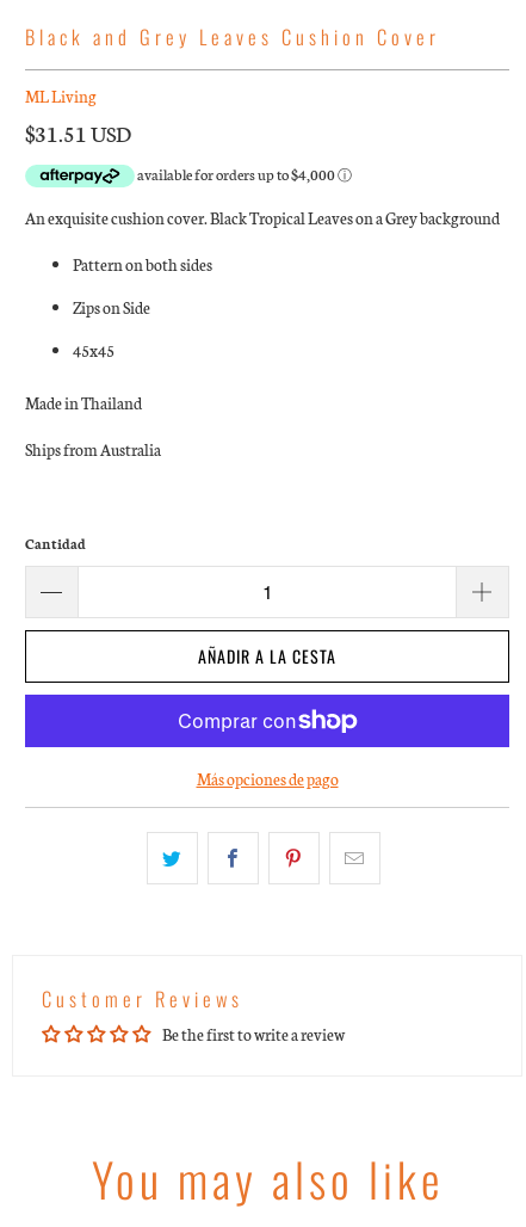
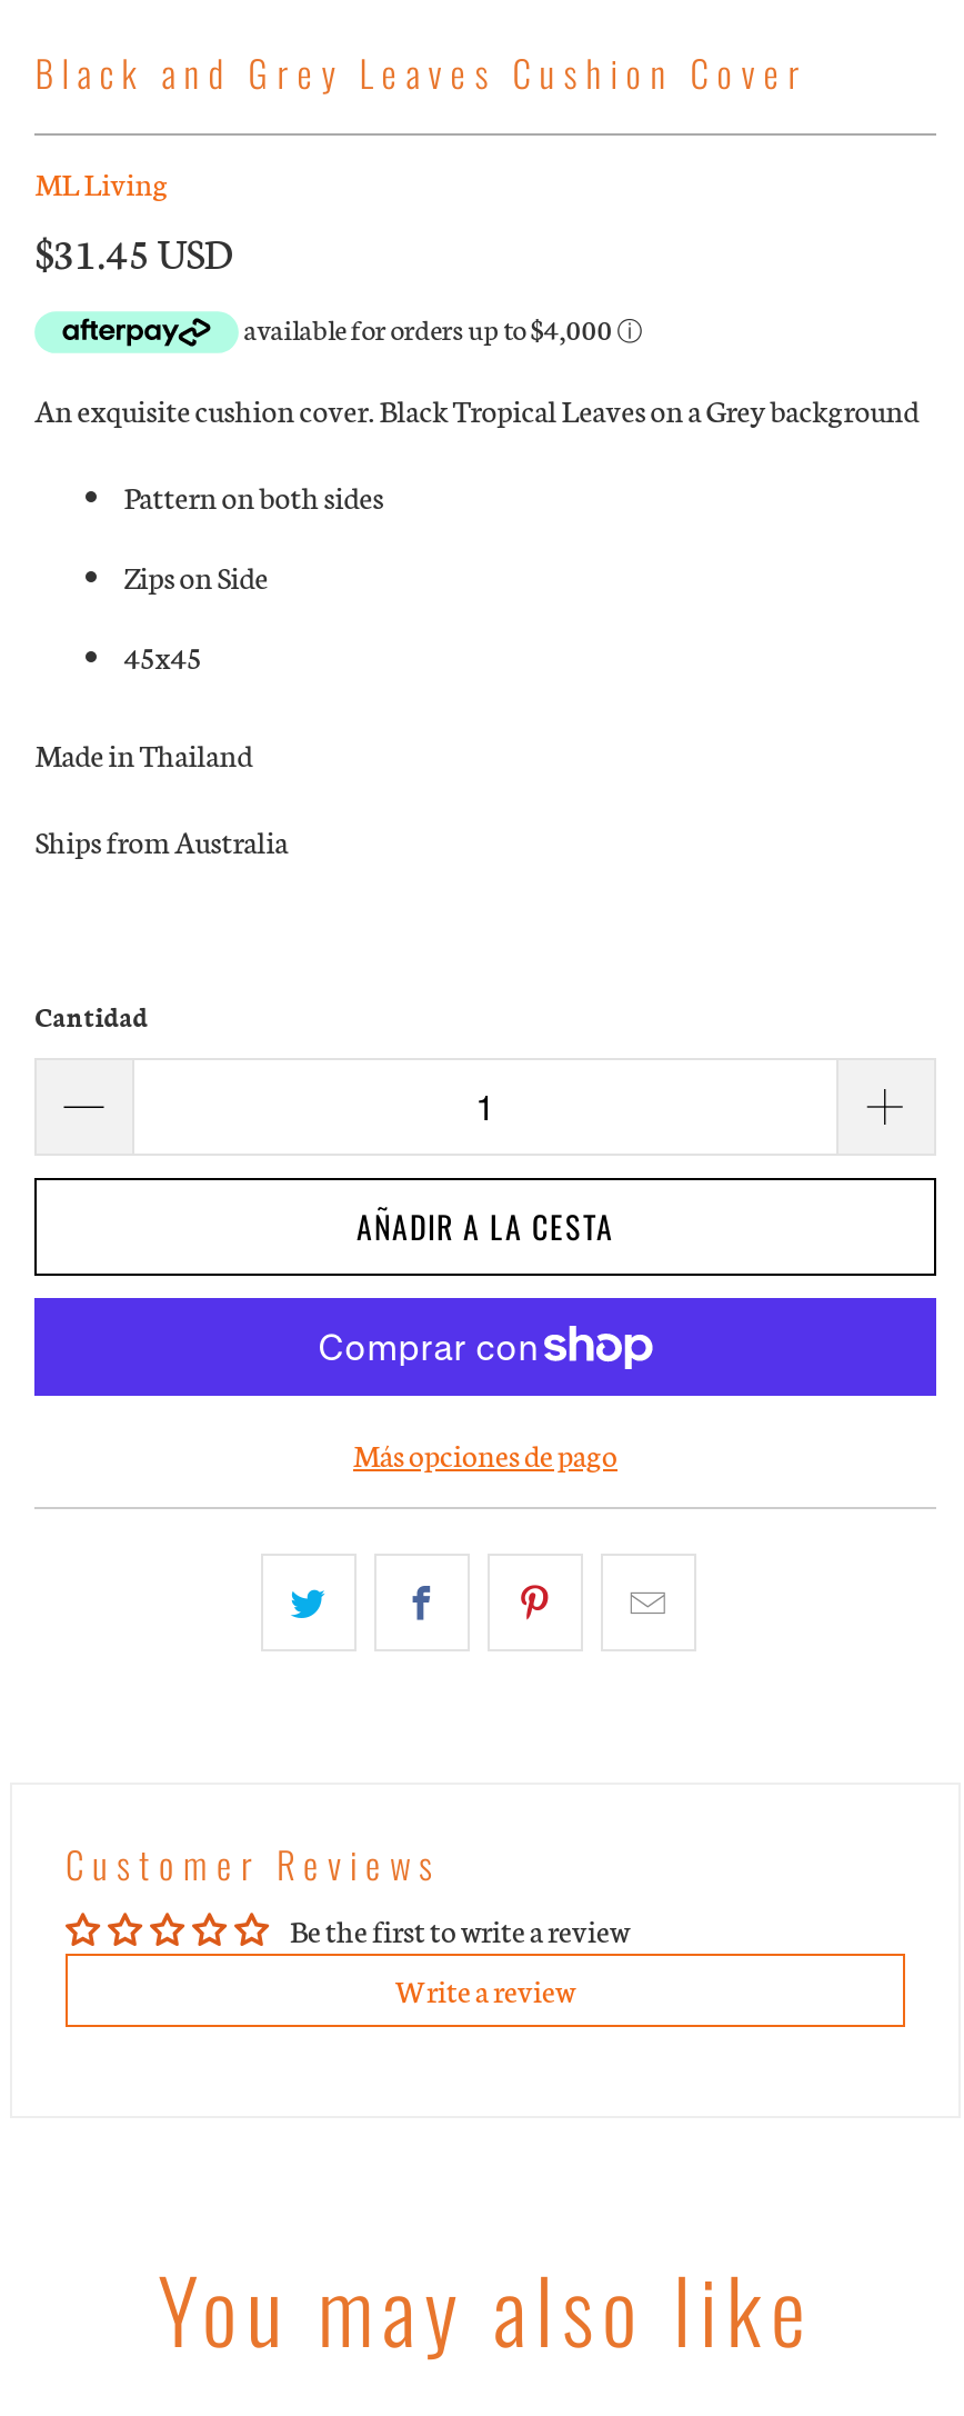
- $31.51 USD
+ $31.45 USD

+ Write a review
